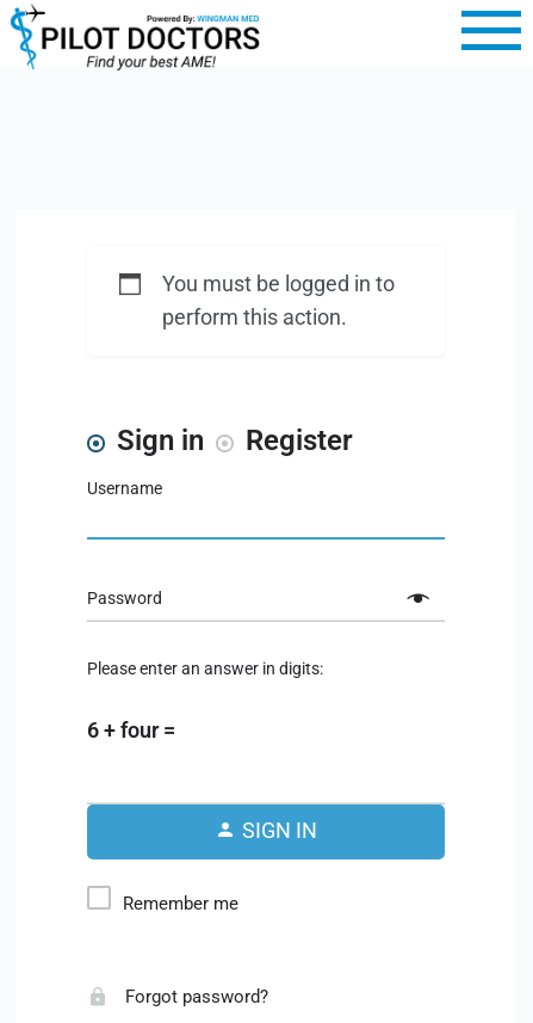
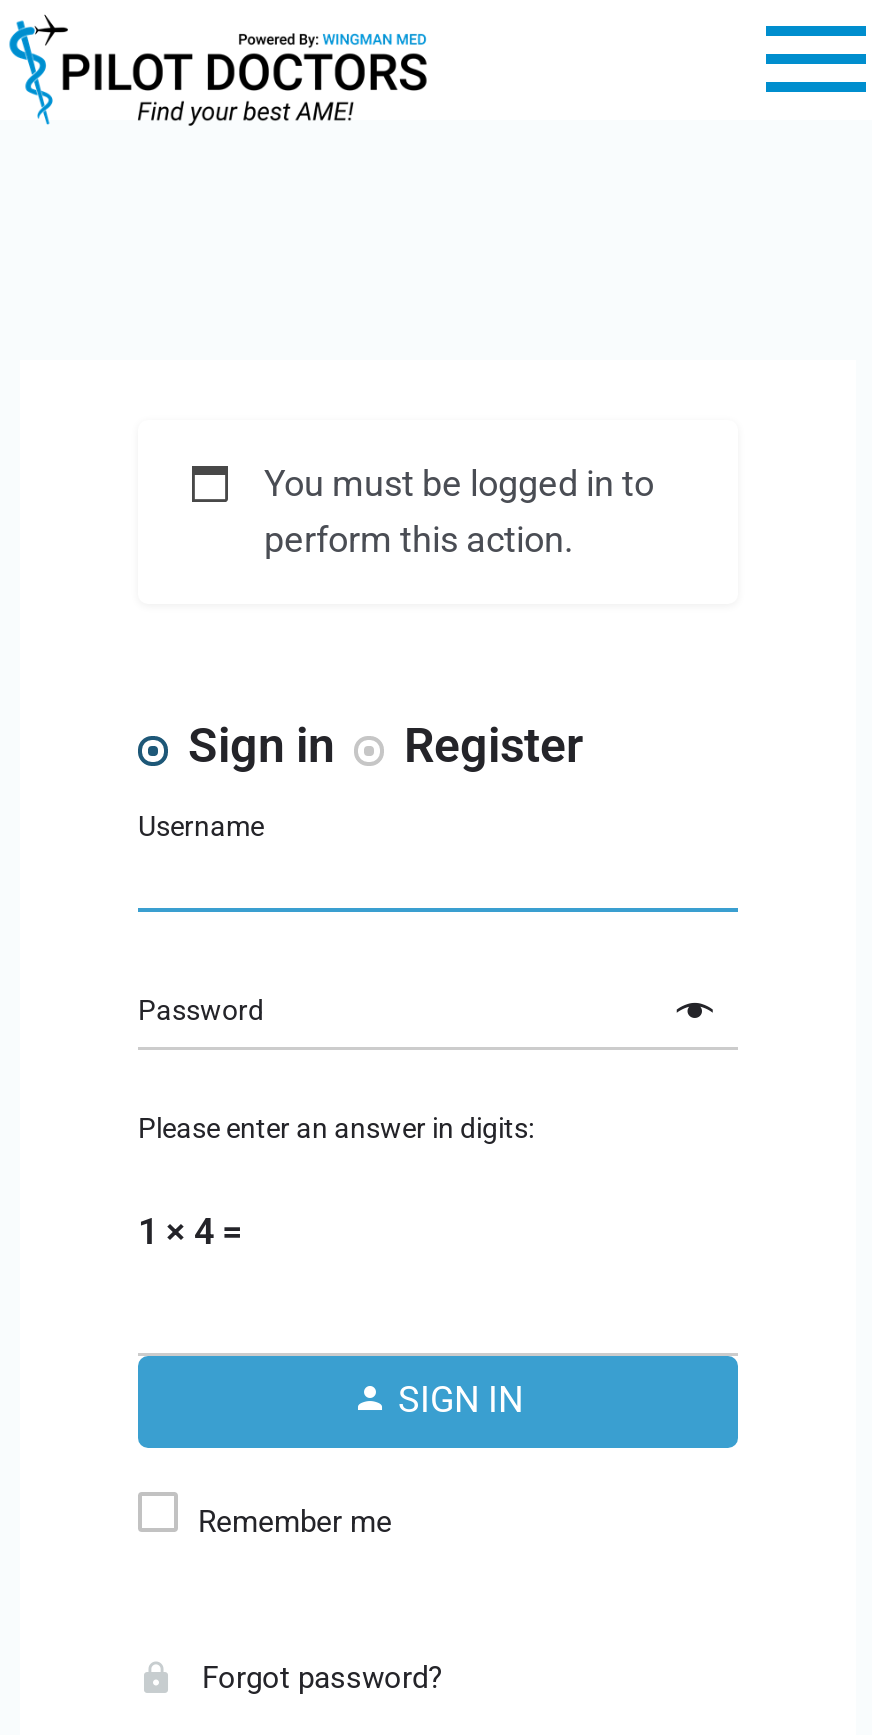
- 6 + four =
+ 1 × 4 =
